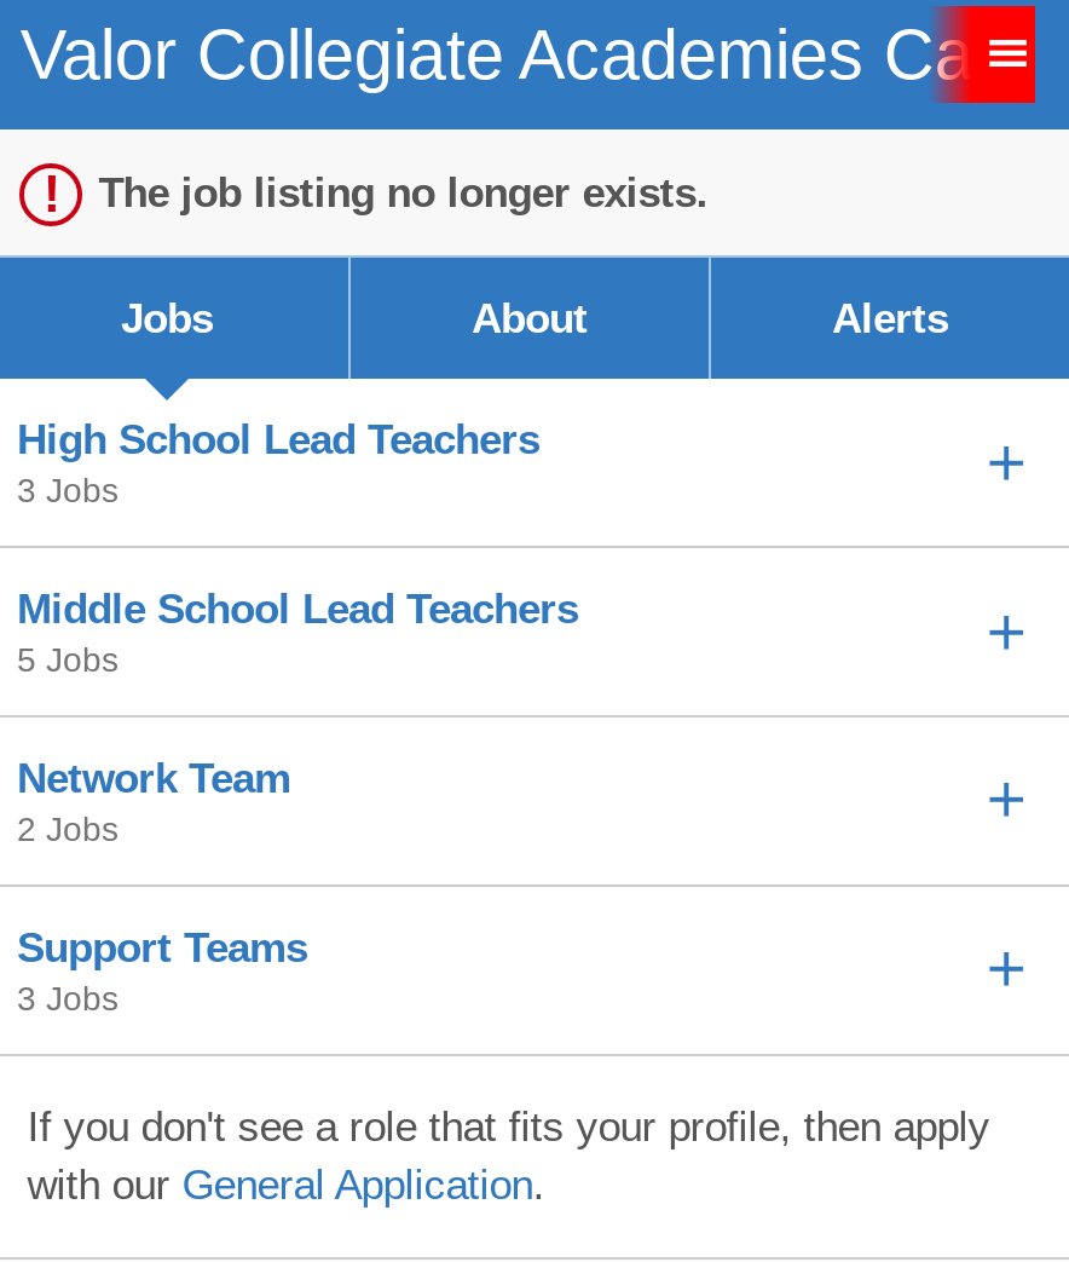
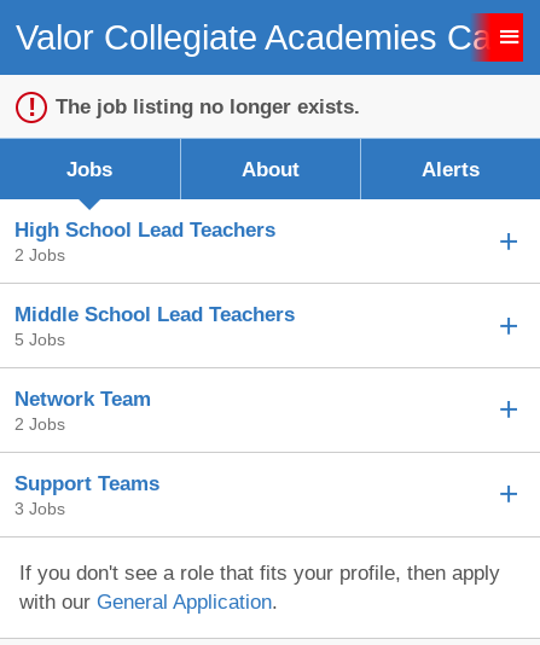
- 3 Jobs
+ 2 Jobs
